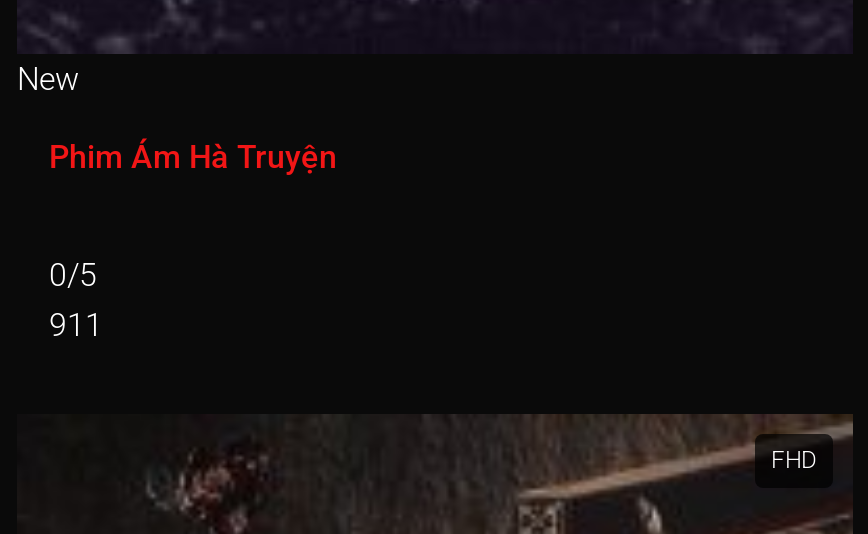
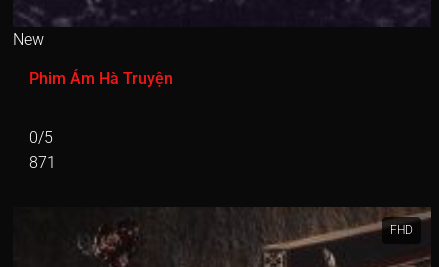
- 911
+ 871
